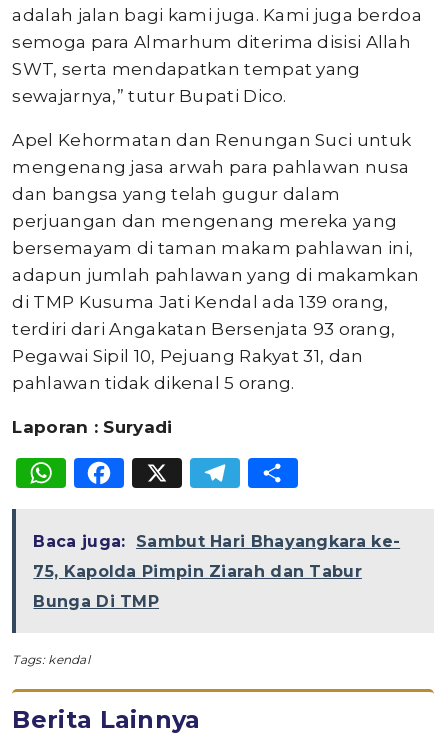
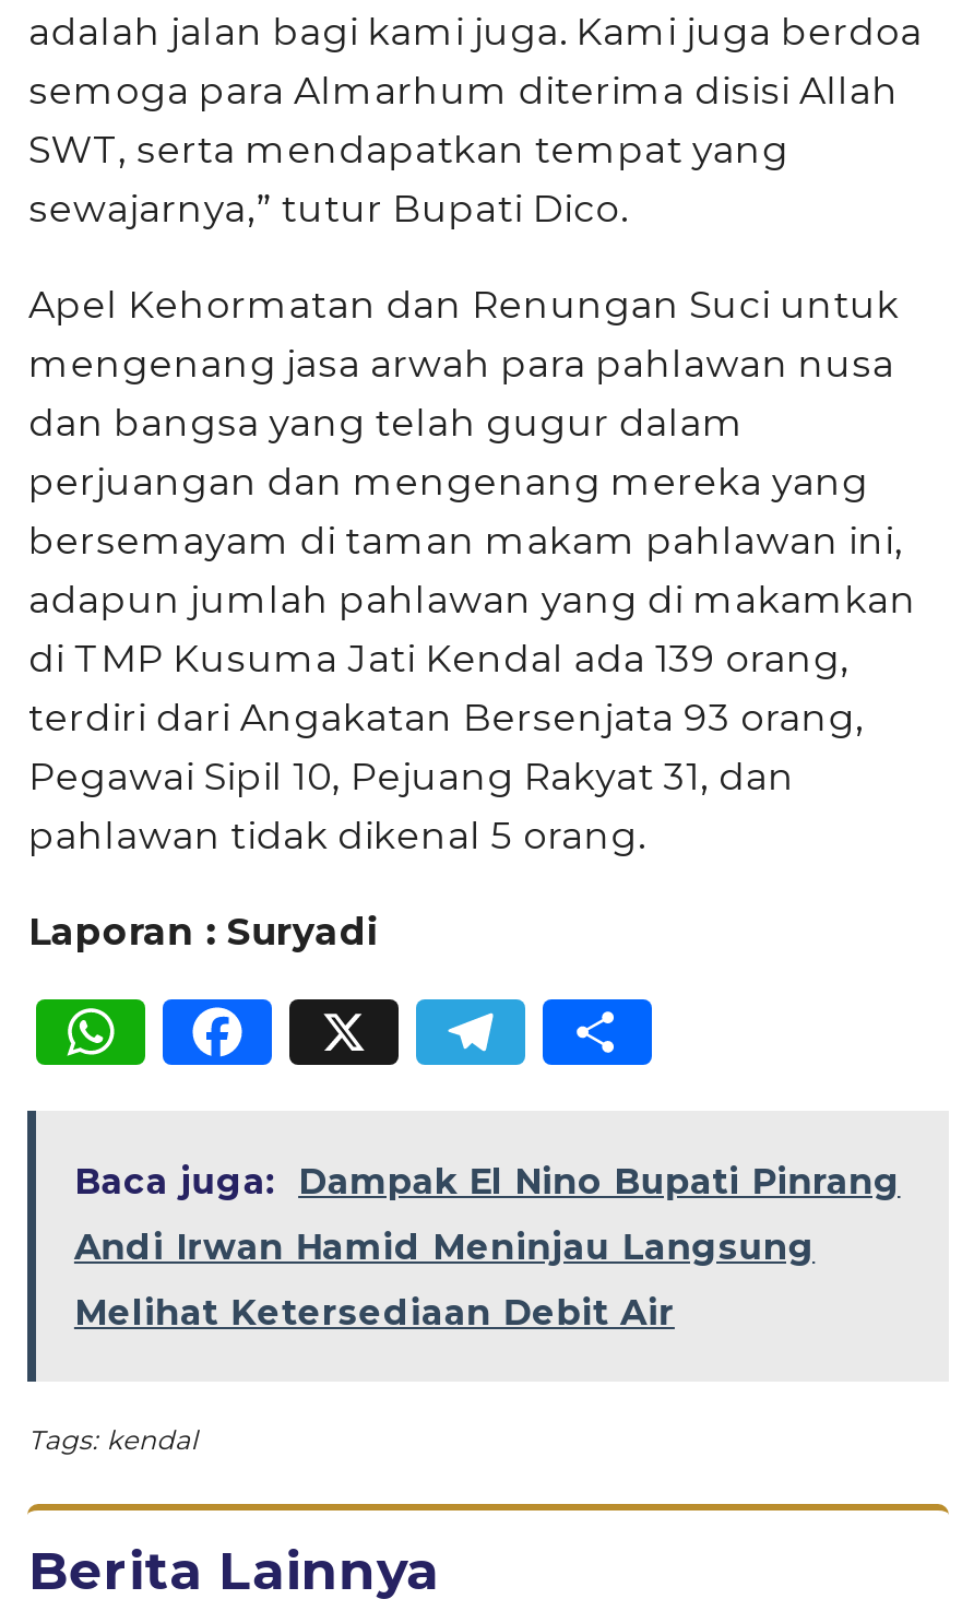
- Baca juga: Sambut Hari Bhayangkara ke-
+ Baca juga: Dampak El Nino Bupati Pinrang

- 75, Kapolda Pimpin Ziarah dan Tabur
+ Andi Irwan Hamid Meninjau Langsung

- Bunga Di TMP
+ Melihat Ketersediaan Debit Air
